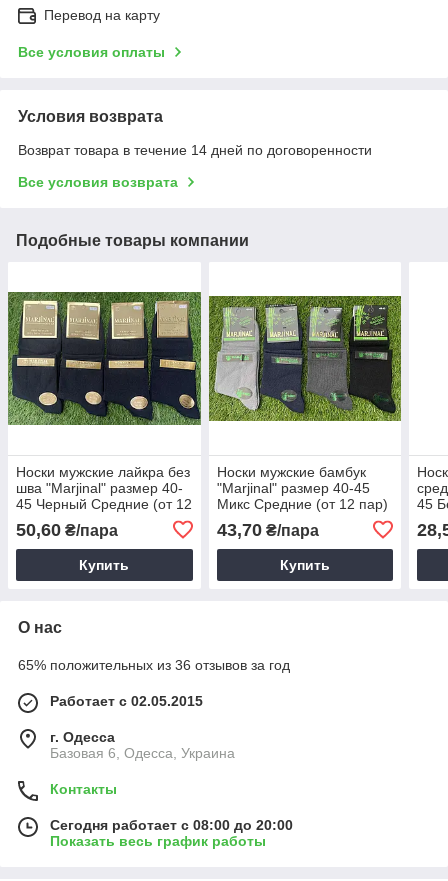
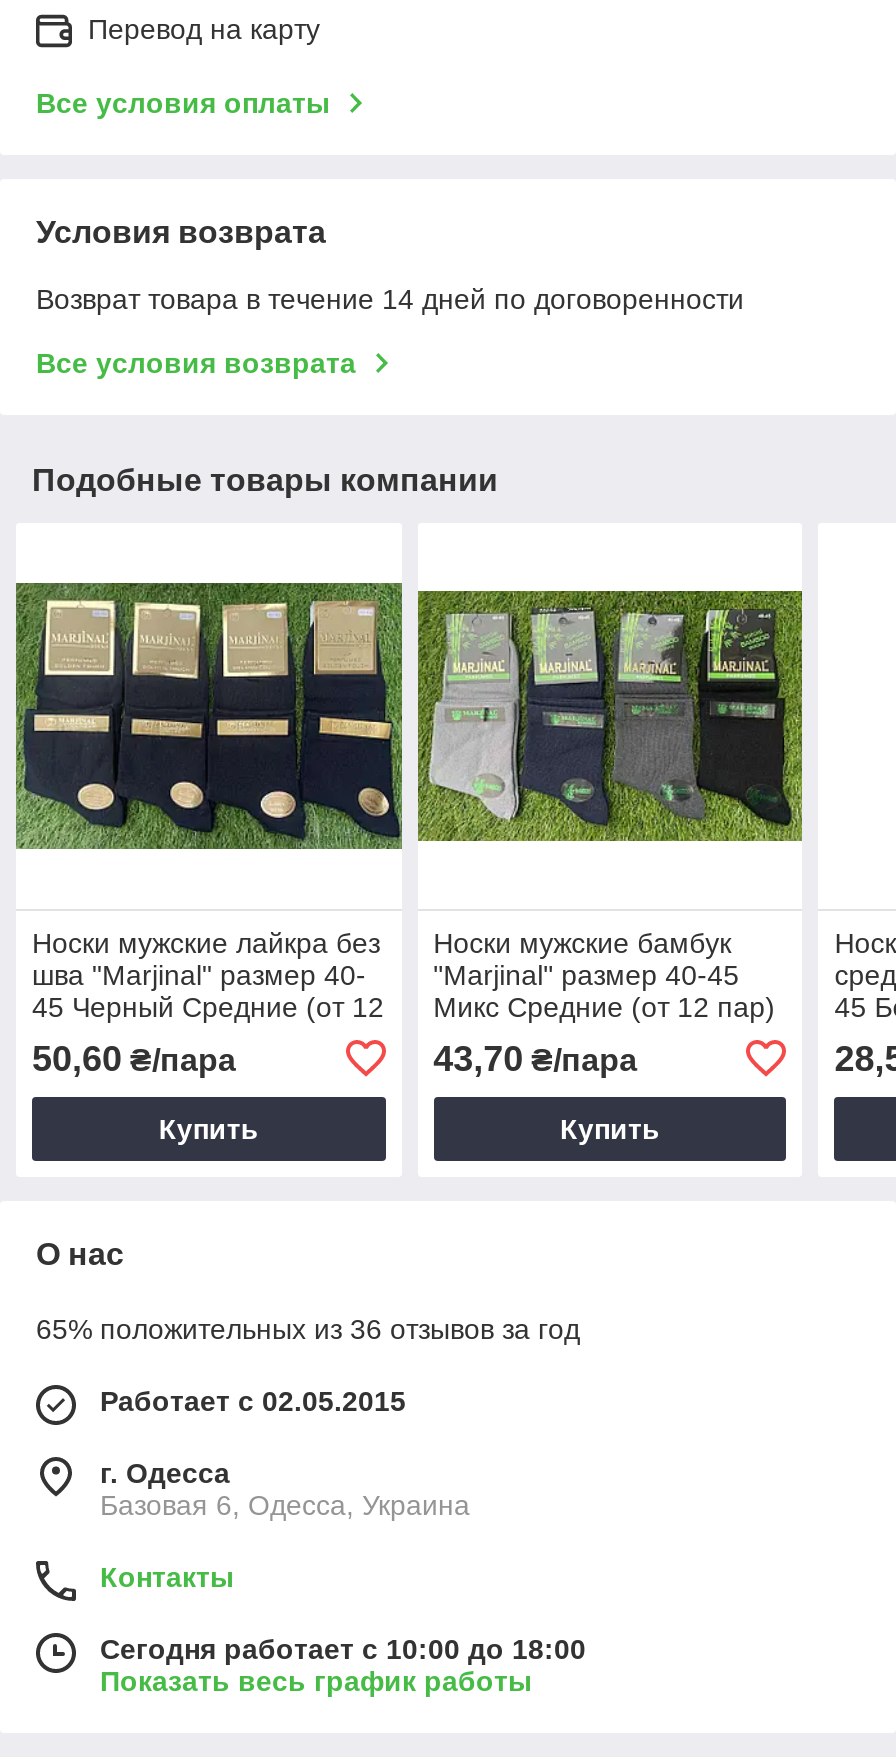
- Сегодня работает с 08:00 до 20:00
+ Сегодня работает с 10:00 до 18:00
